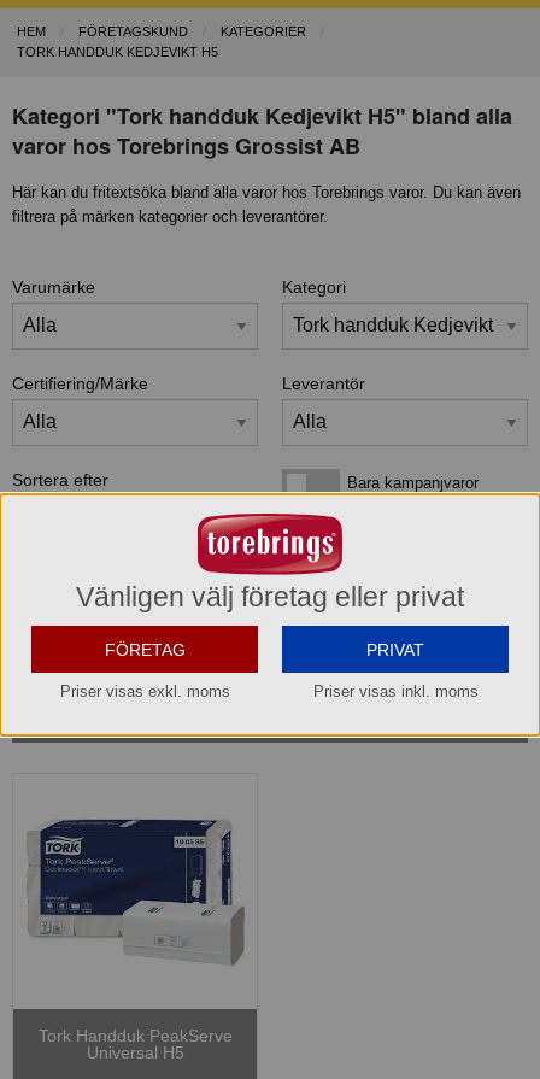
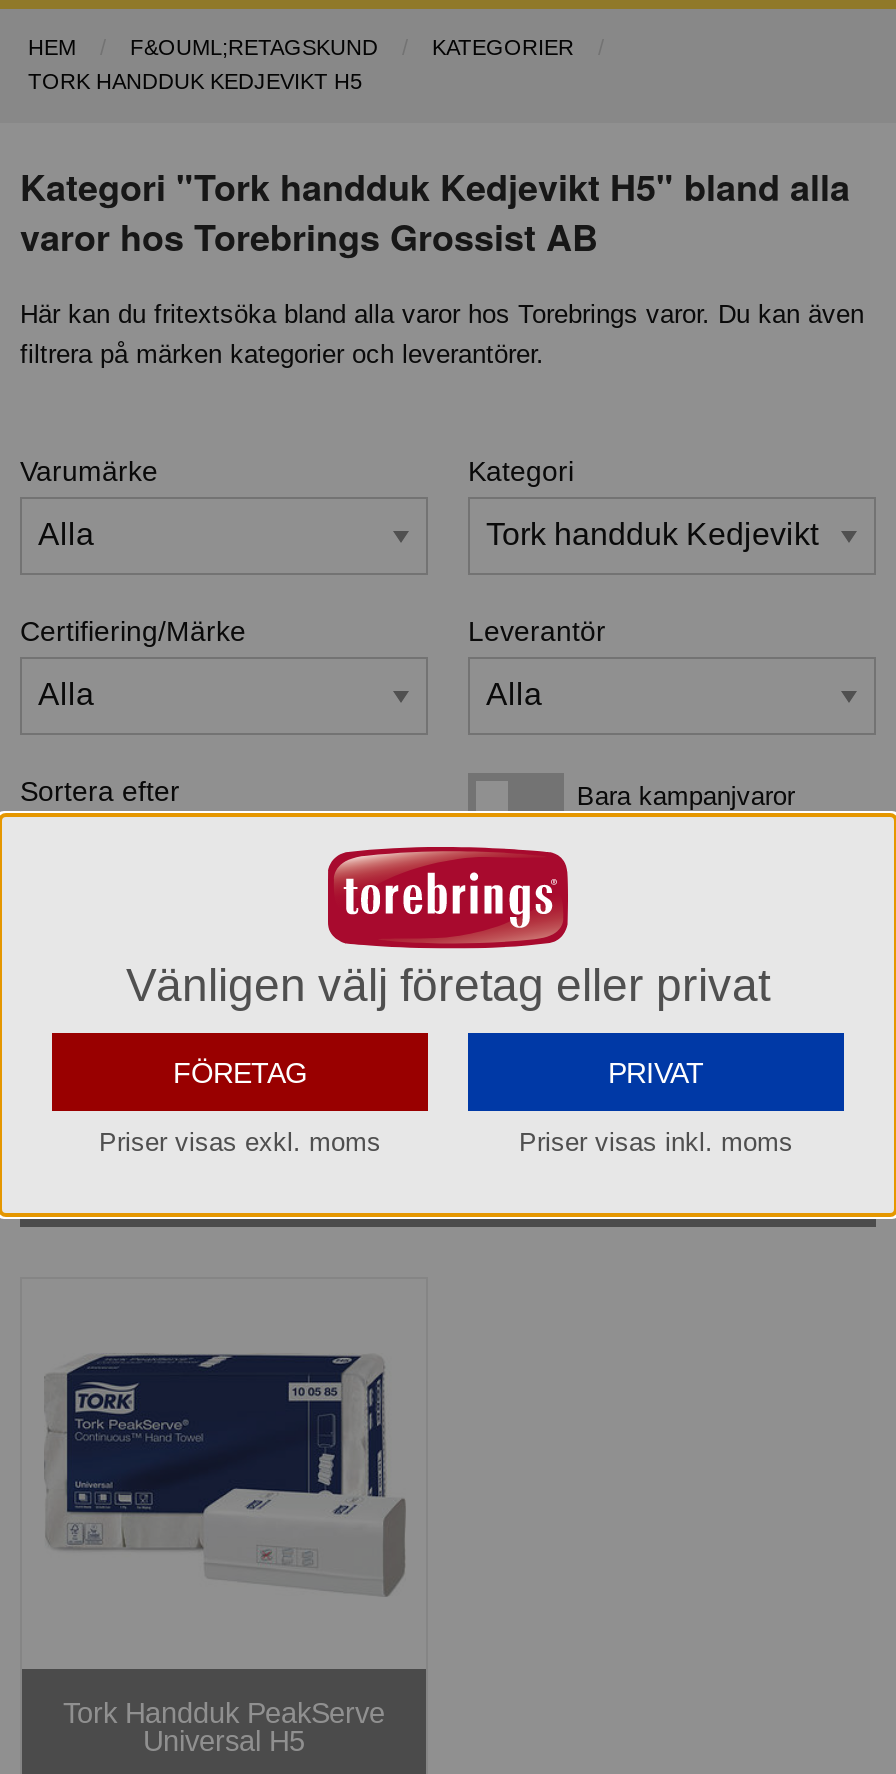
- FÖRETAGSKUND
+ F&OUML;RETAGSKUND
